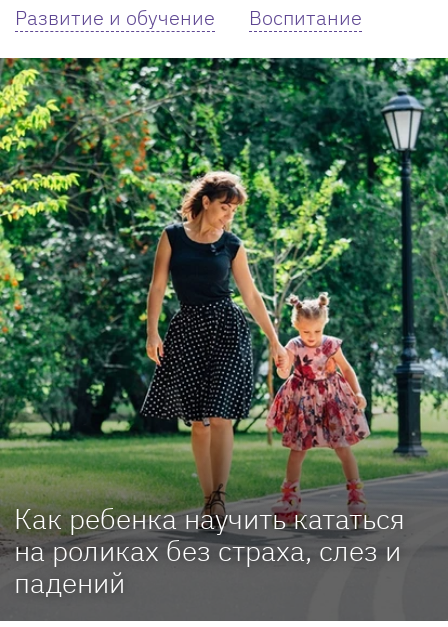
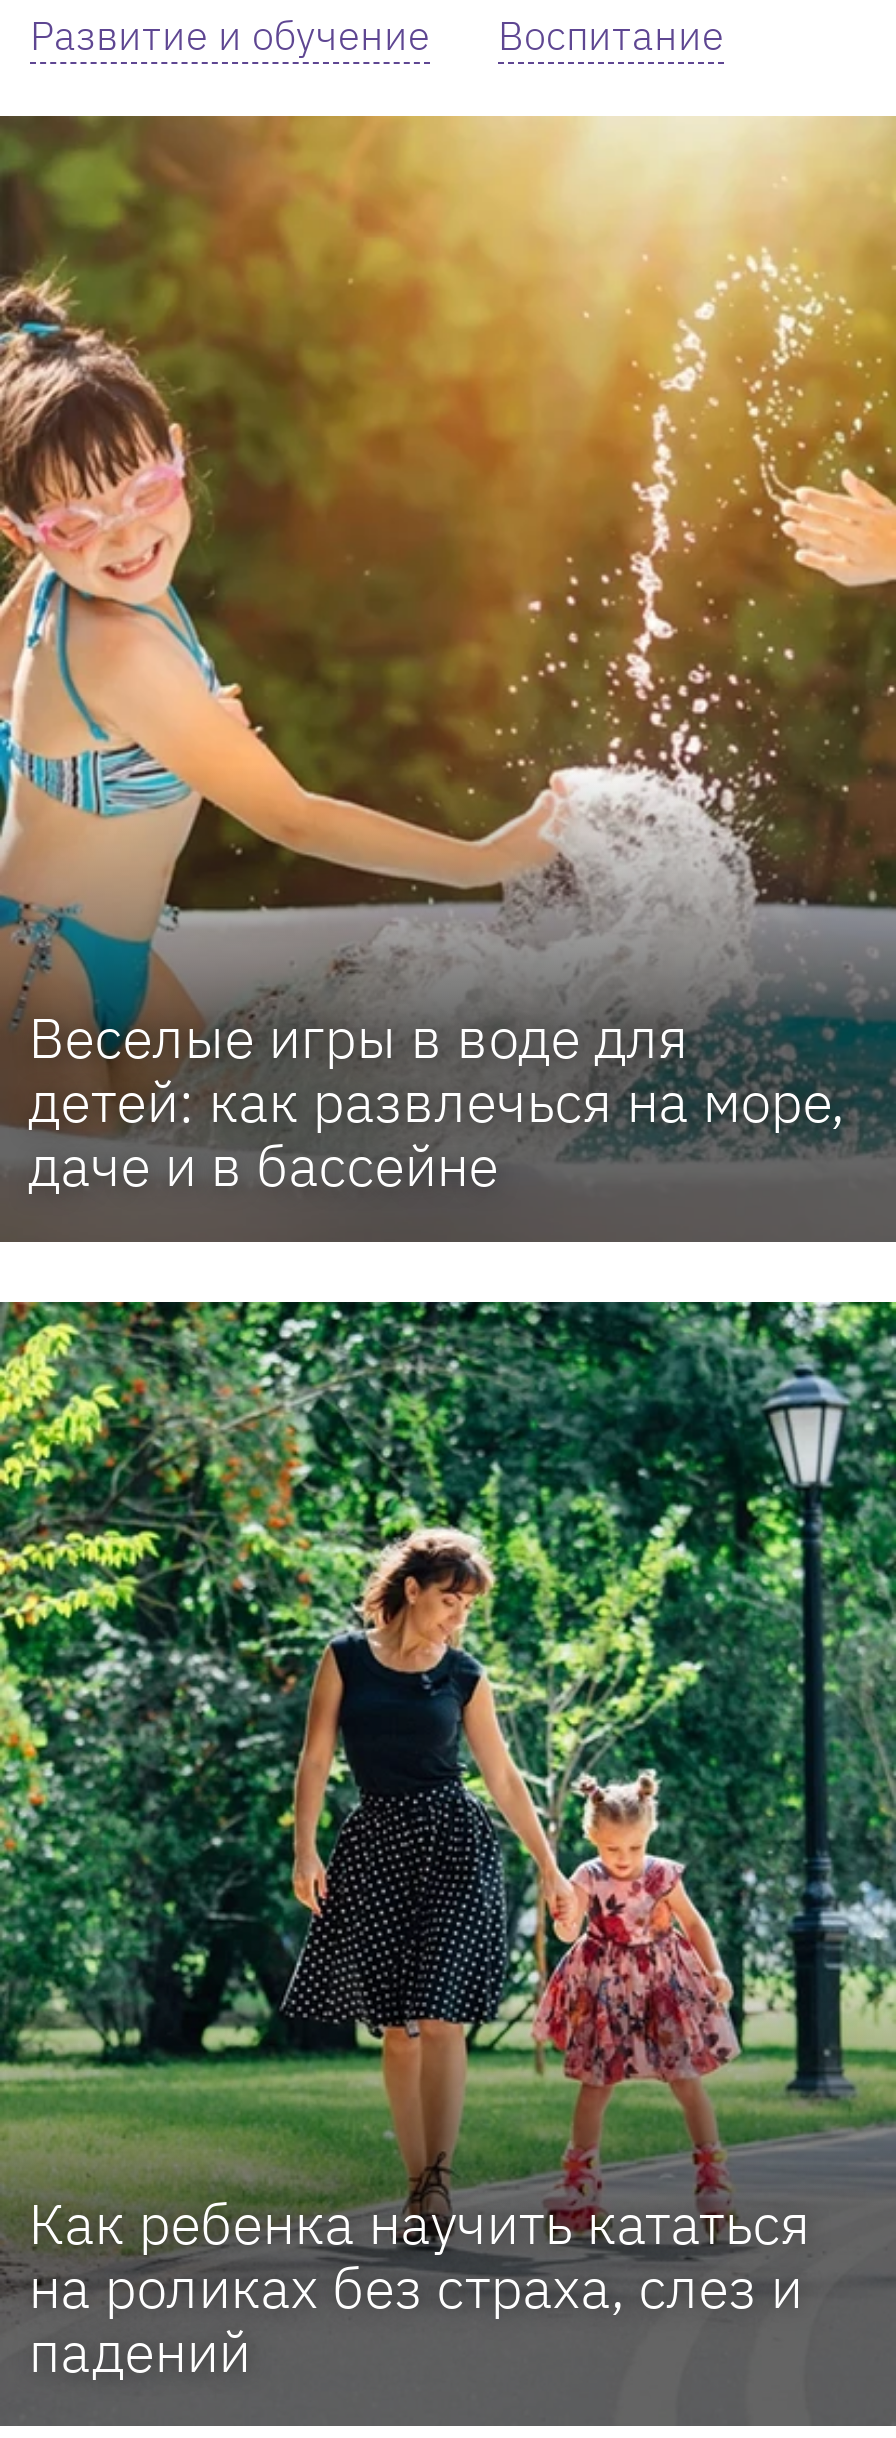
+ [image]
+ Веселые игры в воде для
+ детей: как развлечься на море,
+ даче и в бассейне

+ [image]
